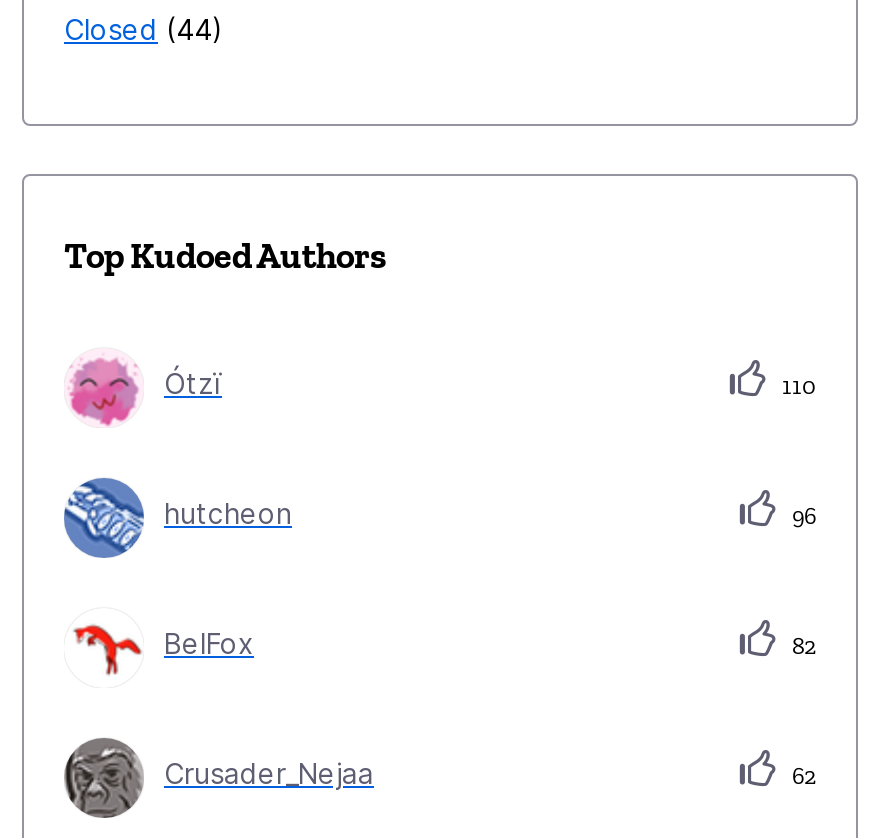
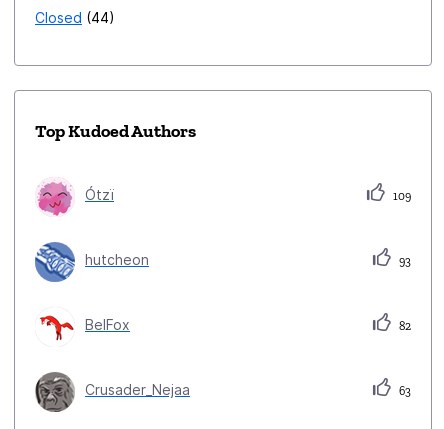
- 110
+ 109

- 96
+ 93

- 62
+ 63
